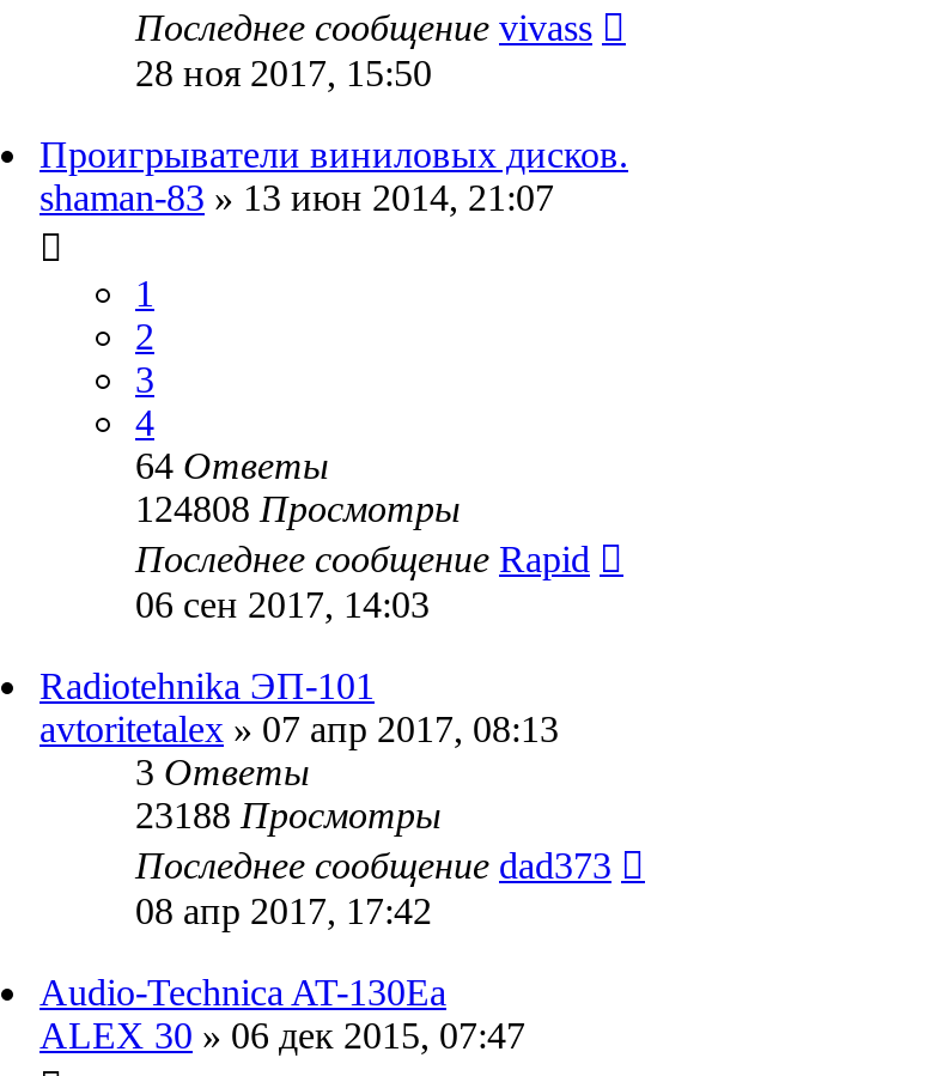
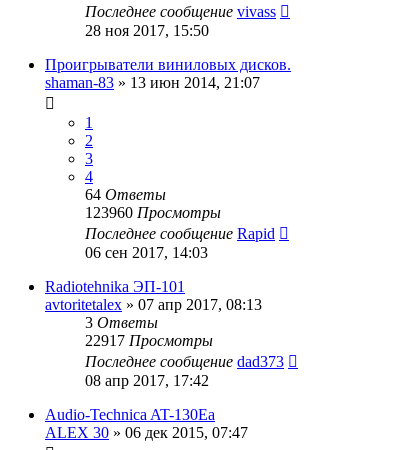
- 124808 Просмотры
+ 123960 Просмотры

- 23188 Просмотры
+ 22917 Просмотры
